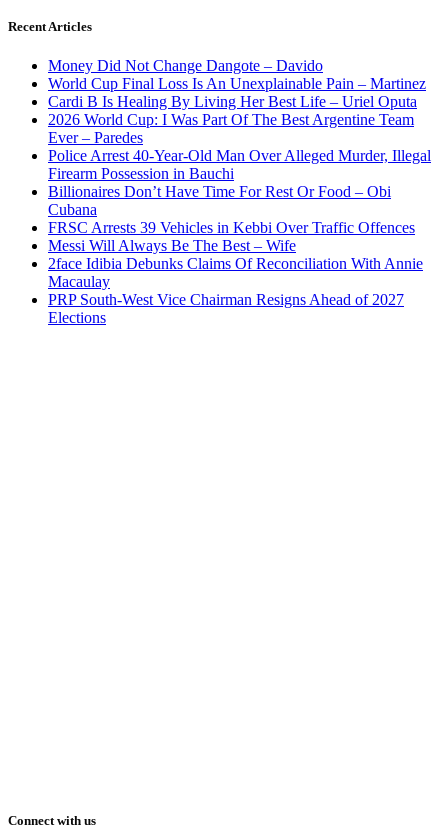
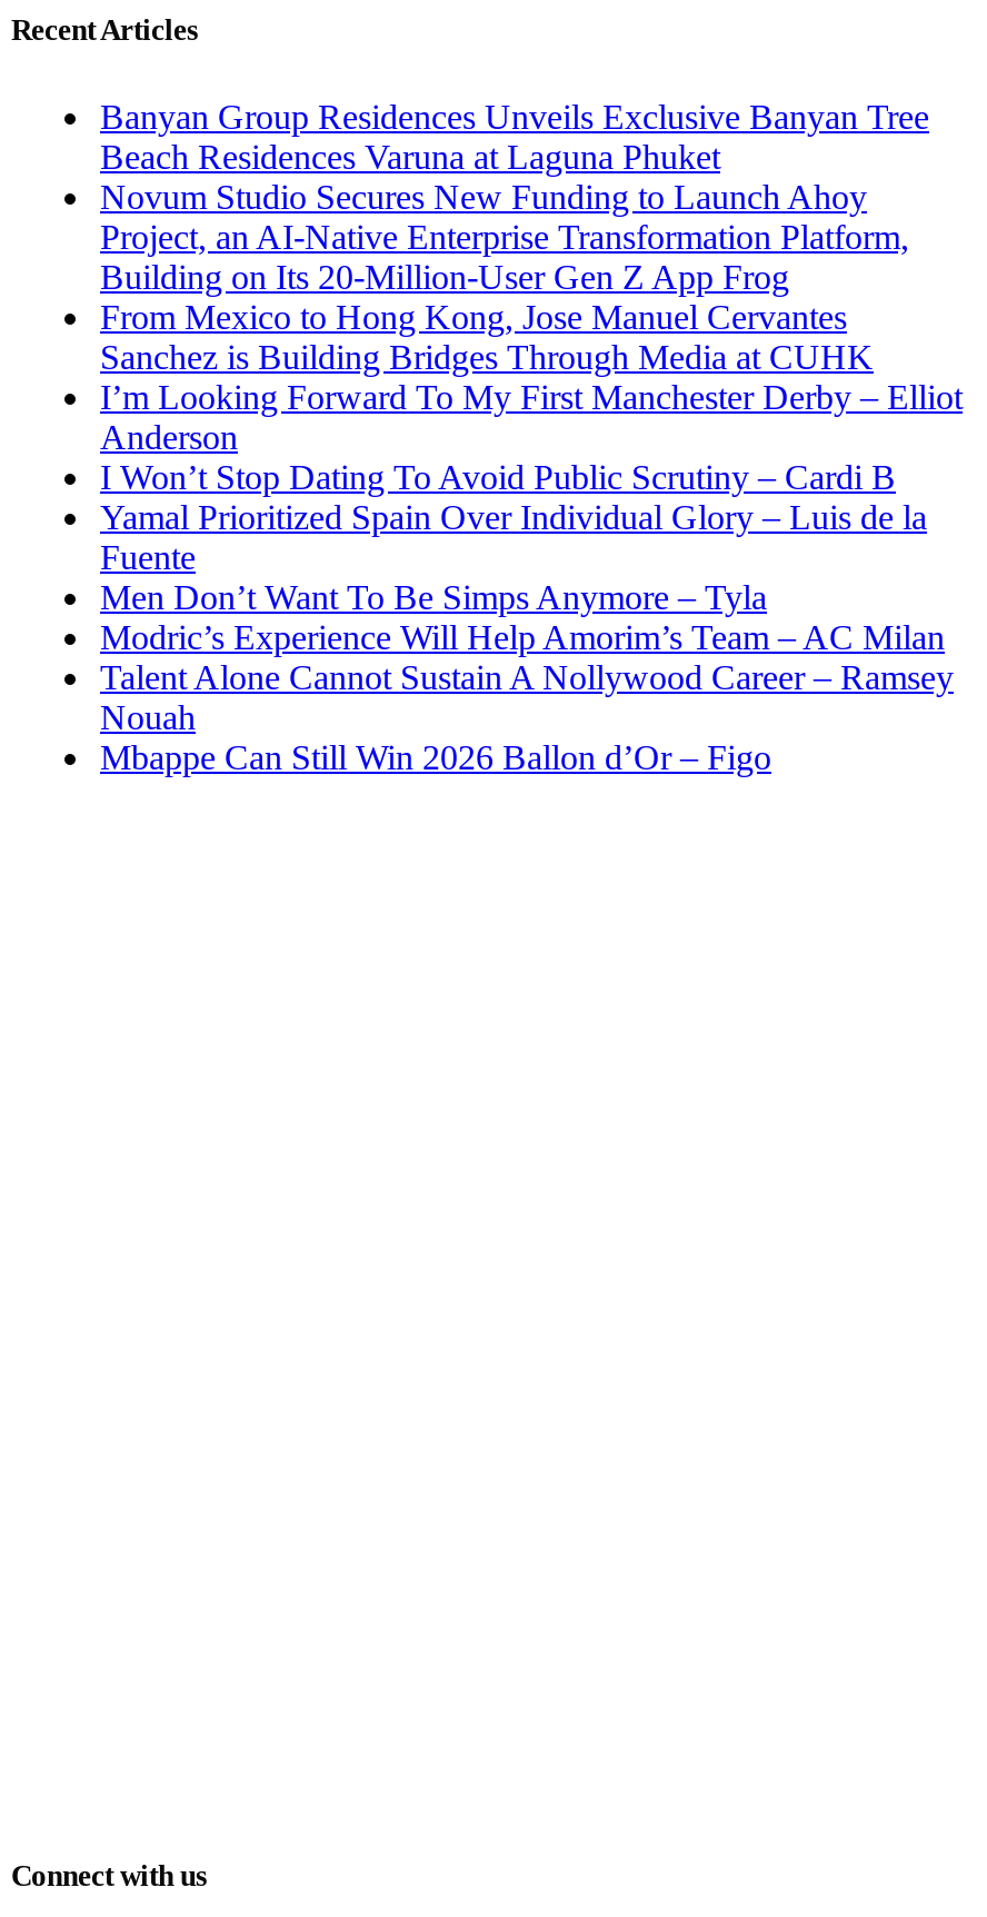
- Money Did Not Change Dangote – Davido
- World Cup Final Loss Is An Unexplainable Pain – Martinez
- Cardi B Is Healing By Living Her Best Life – Uriel Oputa
- 2026 World Cup: I Was Part Of The Best Argentine Team
- Ever – Paredes
- Police Arrest 40-Year-Old Man Over Alleged Murder, Illegal
- Firearm Possession in Bauchi
- Billionaires Don’t Have Time For Rest Or Food – Obi
- Cubana
- FRSC Arrests 39 Vehicles in Kebbi Over Traffic Offences
- Messi Will Always Be The Best – Wife
- 2face Idibia Debunks Claims Of Reconciliation With Annie
- Macaulay
- PRP South-West Vice Chairman Resigns Ahead of 2027
- Elections
+ Banyan Group Residences Unveils Exclusive Banyan Tree
+ Beach Residences Varuna at Laguna Phuket
+ Novum Studio Secures New Funding to Launch Ahoy
+ Project, an AI-Native Enterprise Transformation Platform,
+ Building on Its 20-Million-User Gen Z App Frog
+ From Mexico to Hong Kong, Jose Manuel Cervantes
+ Sanchez is Building Bridges Through Media at CUHK
+ I’m Looking Forward To My First Manchester Derby – Elliot
+ Anderson
+ I Won’t Stop Dating To Avoid Public Scrutiny – Cardi B
+ Yamal Prioritized Spain Over Individual Glory – Luis de la
+ Fuente
+ Men Don’t Want To Be Simps Anymore – Tyla
+ Modric’s Experience Will Help Amorim’s Team – AC Milan
+ Talent Alone Cannot Sustain A Nollywood Career – Ramsey
+ Nouah
+ Mbappe Can Still Win 2026 Ballon d’Or – Figo
